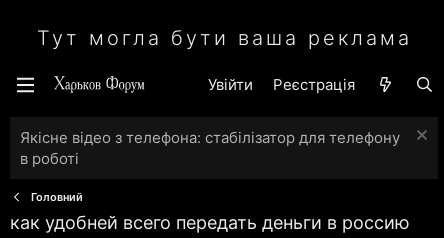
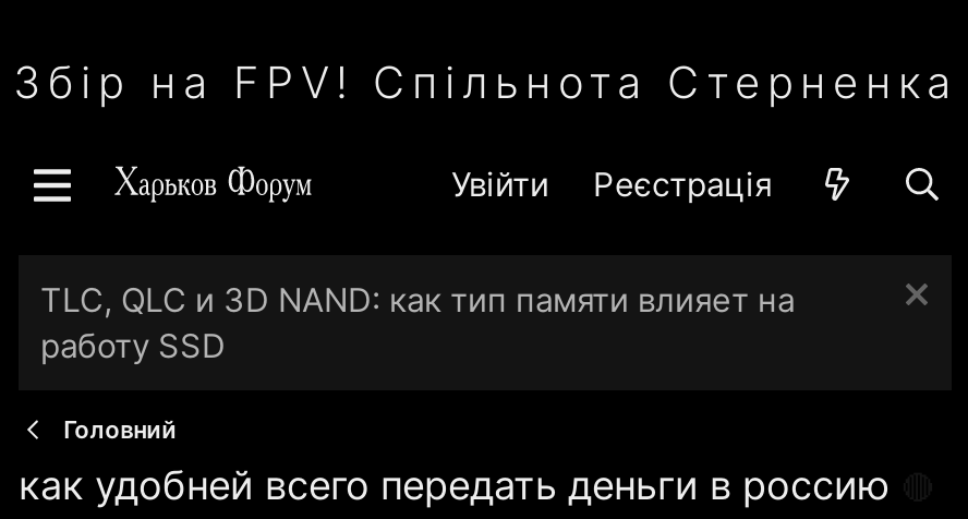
- Тут могла бути ваша реклама
+ Збір на FPV! Спільнота Стерненка

- Якісне відео з телефона: стабілізатор для телефону
- в роботі
+ TLC, QLC и 3D NAND: как тип памяти влияет на
+ работу SSD
